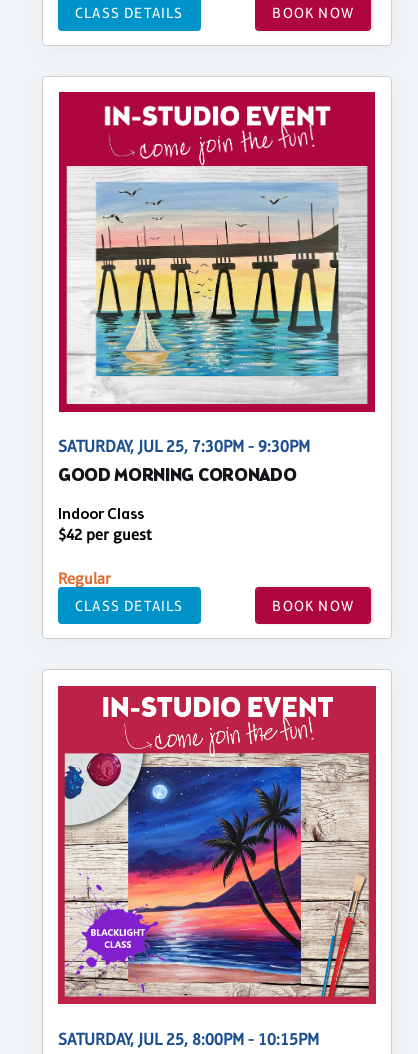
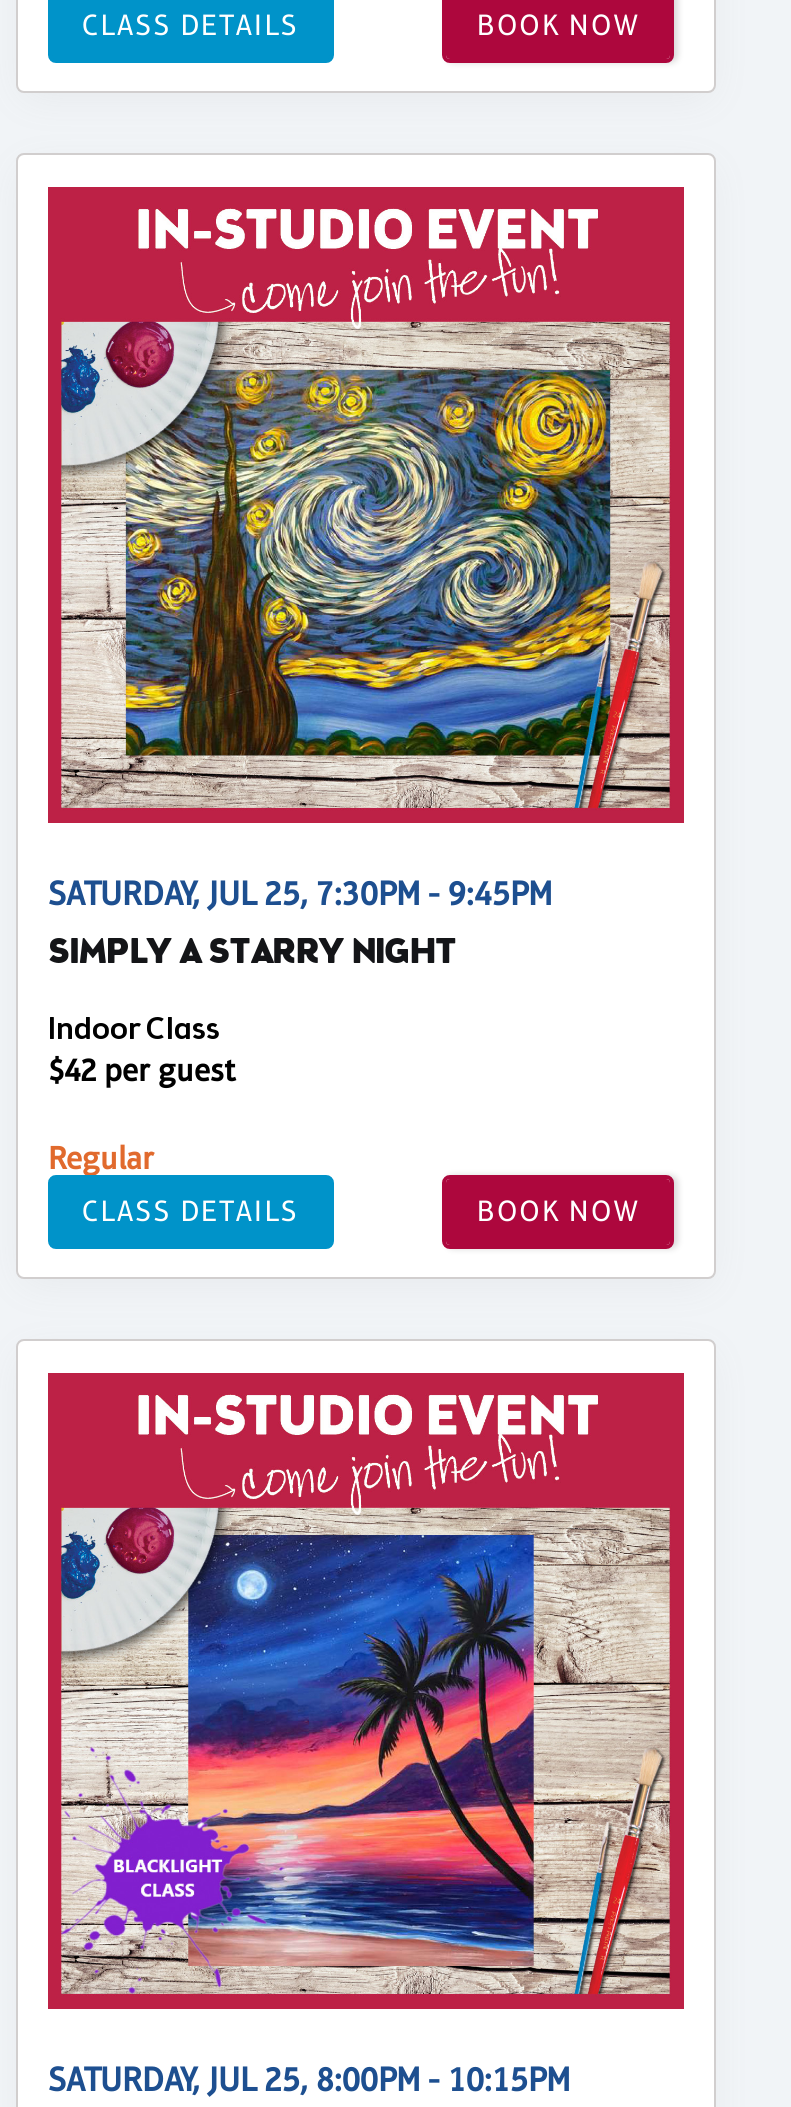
- [image]
- SATURDAY, JUL 25, 7:30PM - 9:30PM
- GOOD MORNING CORONADO
+ [image]
+ SATURDAY, JUL 25, 7:30PM - 9:45PM
+ SIMPLY A STARRY NIGHT
